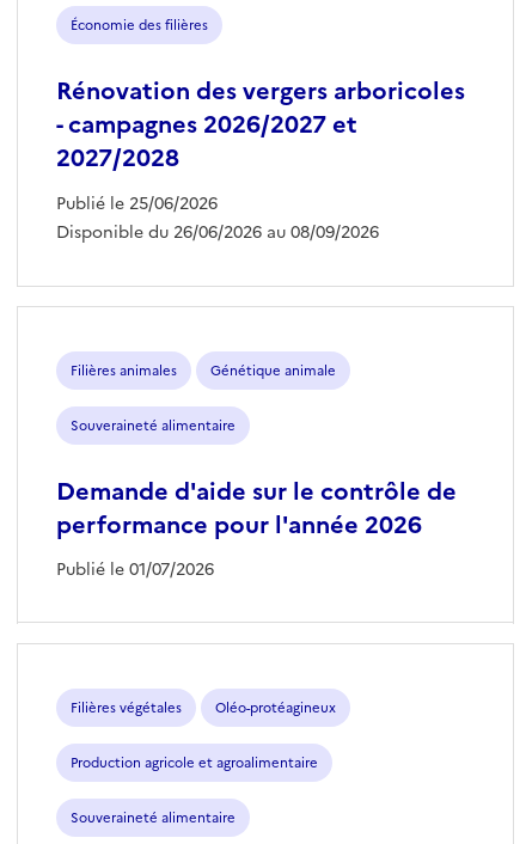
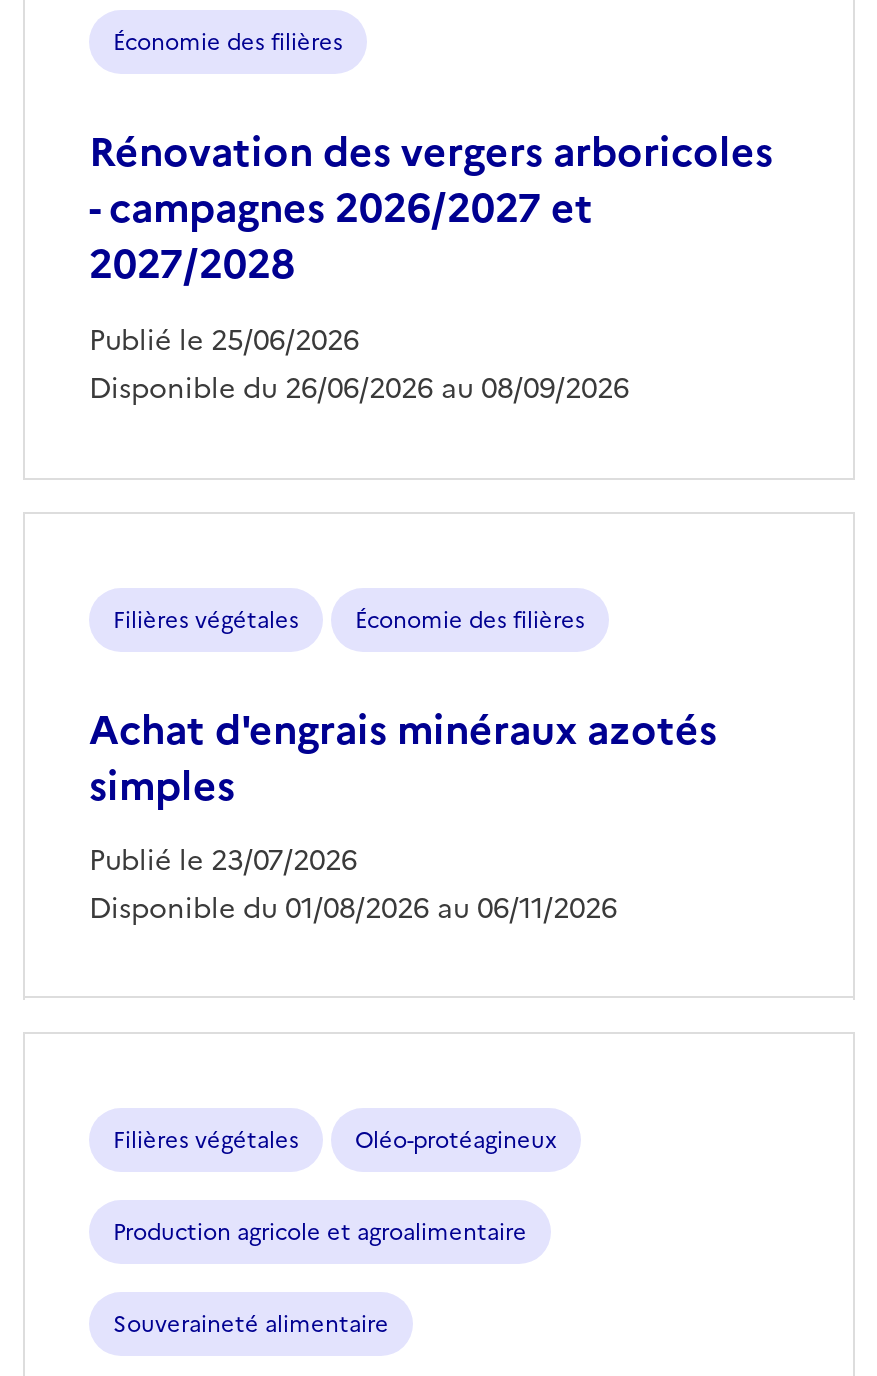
- Filières animales
- Génétique animale
- Souveraineté alimentaire
- Demande d'aide sur le contrôle de
- performance pour l'année 2026
- Publié le 01/07/2026
+ Filières végétales
+ Économie des filières
+ Achat d'engrais minéraux azotés
+ simples
+ Publié le 23/07/2026
+ Disponible du 01/08/2026 au 06/11/2026
